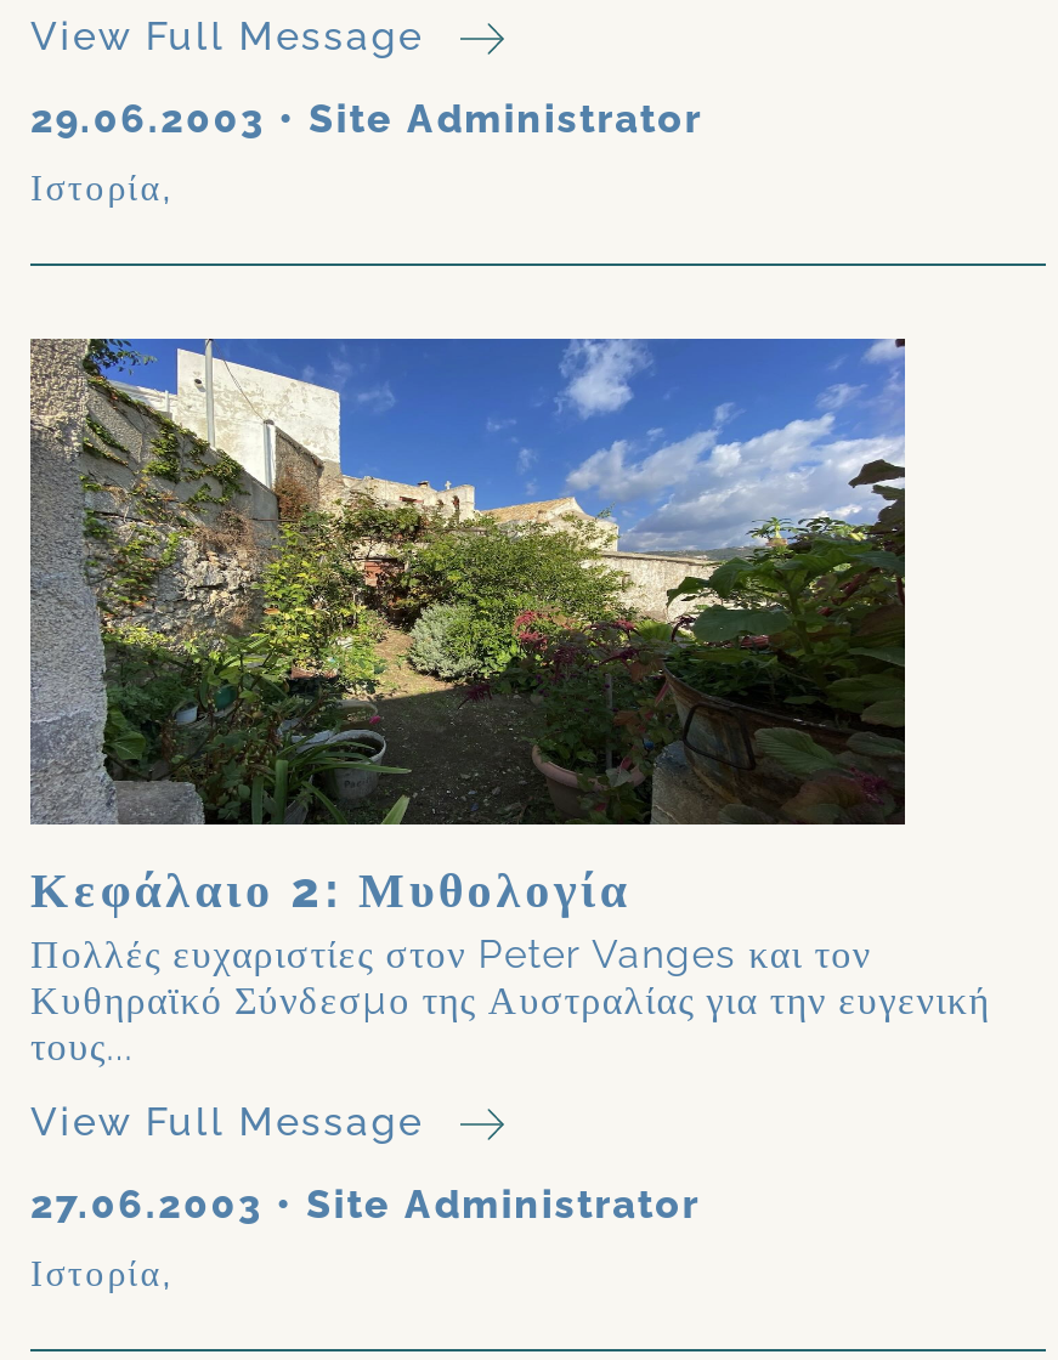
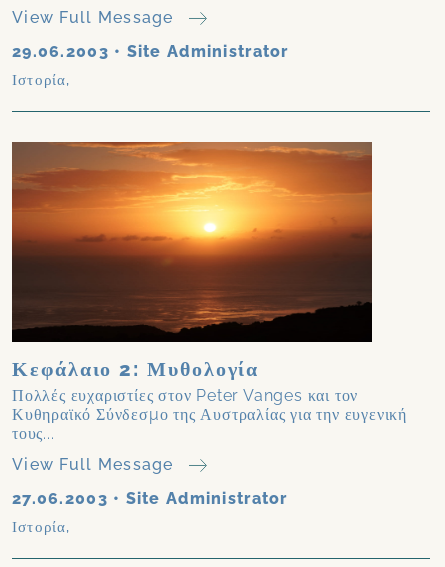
- [image]
+ [image]
